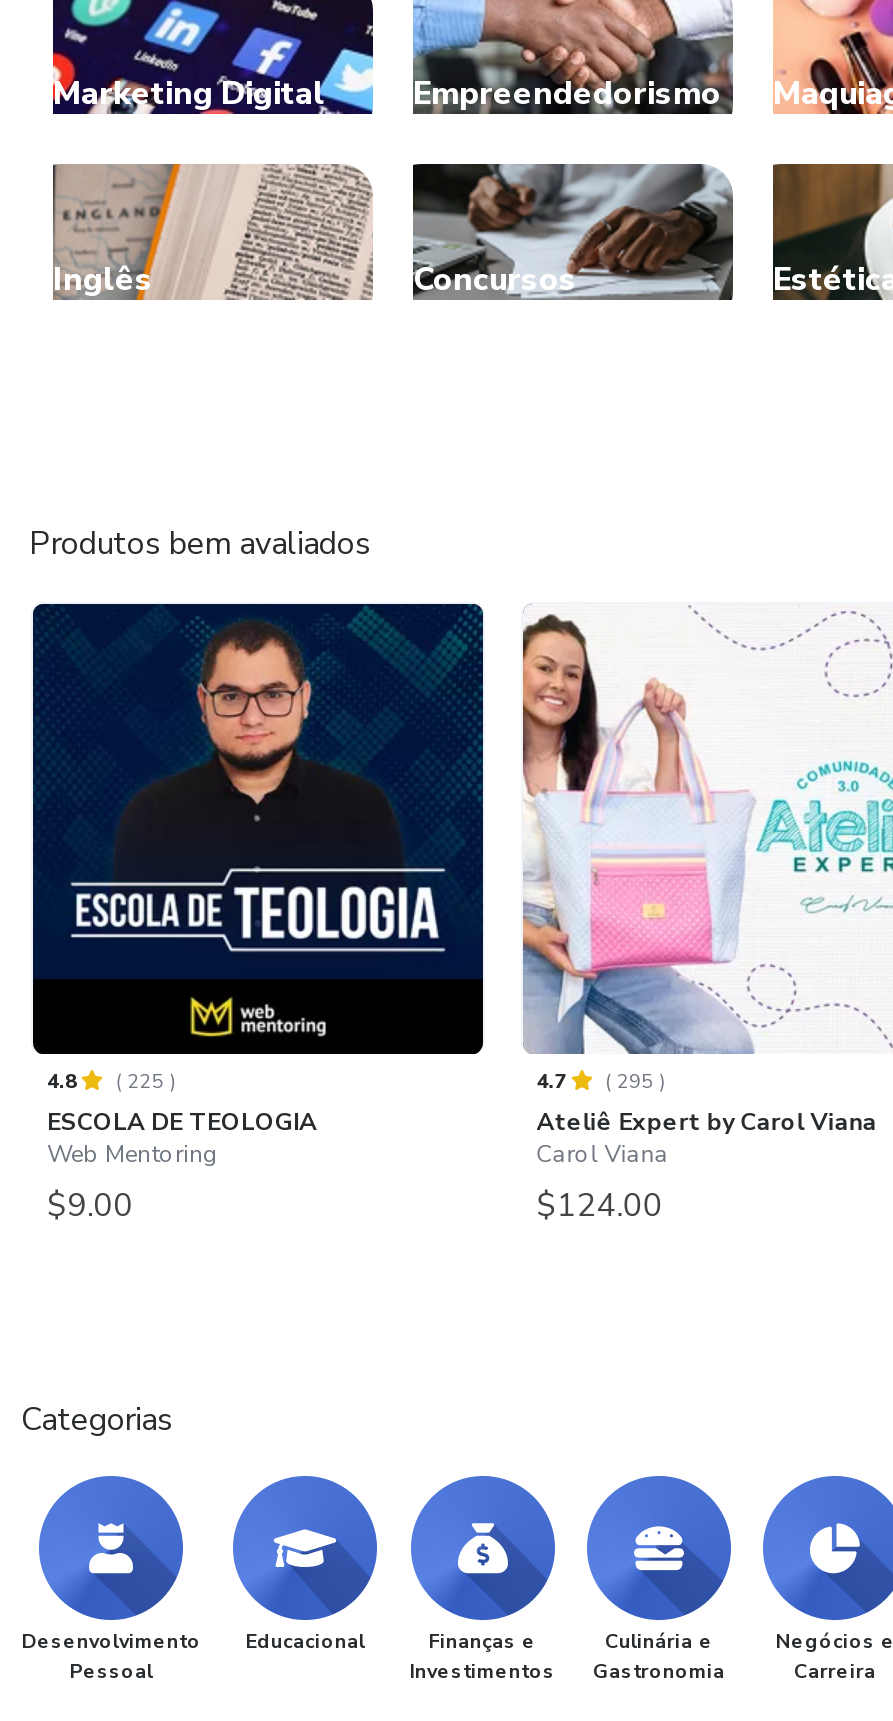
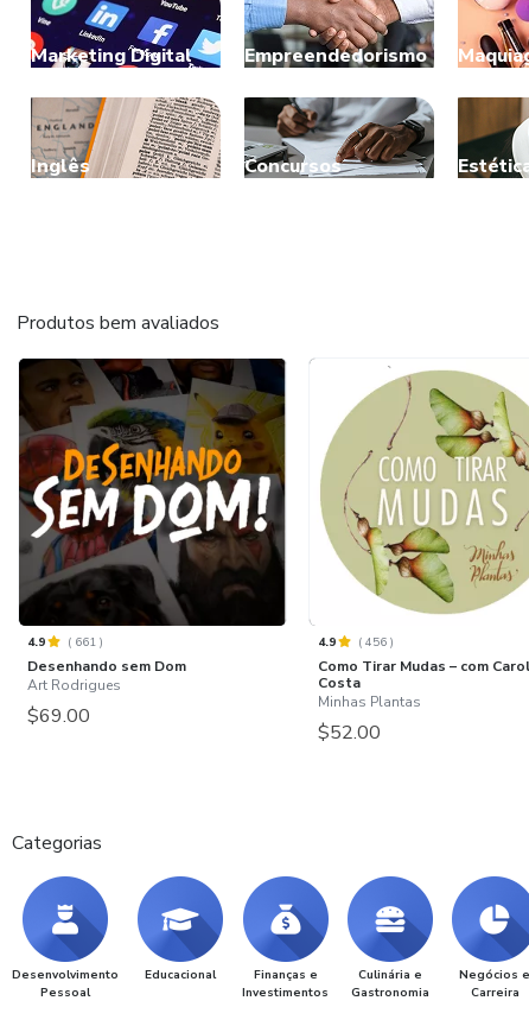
- [image]
- 4.8
- (225)
- ESCOLA DE TEOLOGIA
- Web Mentoring
- $9.00
+ [image]
+ 4.9
+ (661)
+ Desenhando sem Dom
+ Art Rodrigues
+ $69.00

- [image]
- 4.7
- (295)
- Ateliê Expert by Carol Viana
- Carol Viana
- $124.00
+ [image]
+ 4.9
+ (456)
+ Como Tirar Mudas – com Carol
+ Costa
+ Minhas Plantas
+ $52.00
